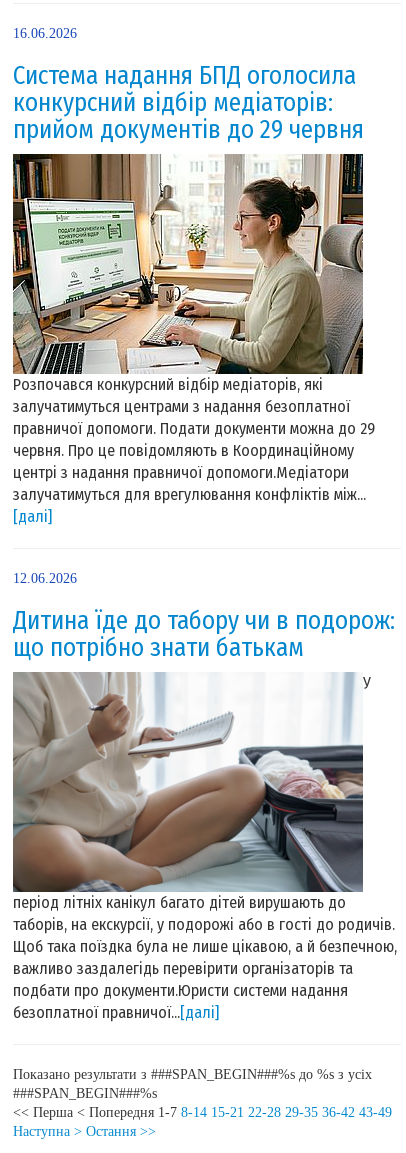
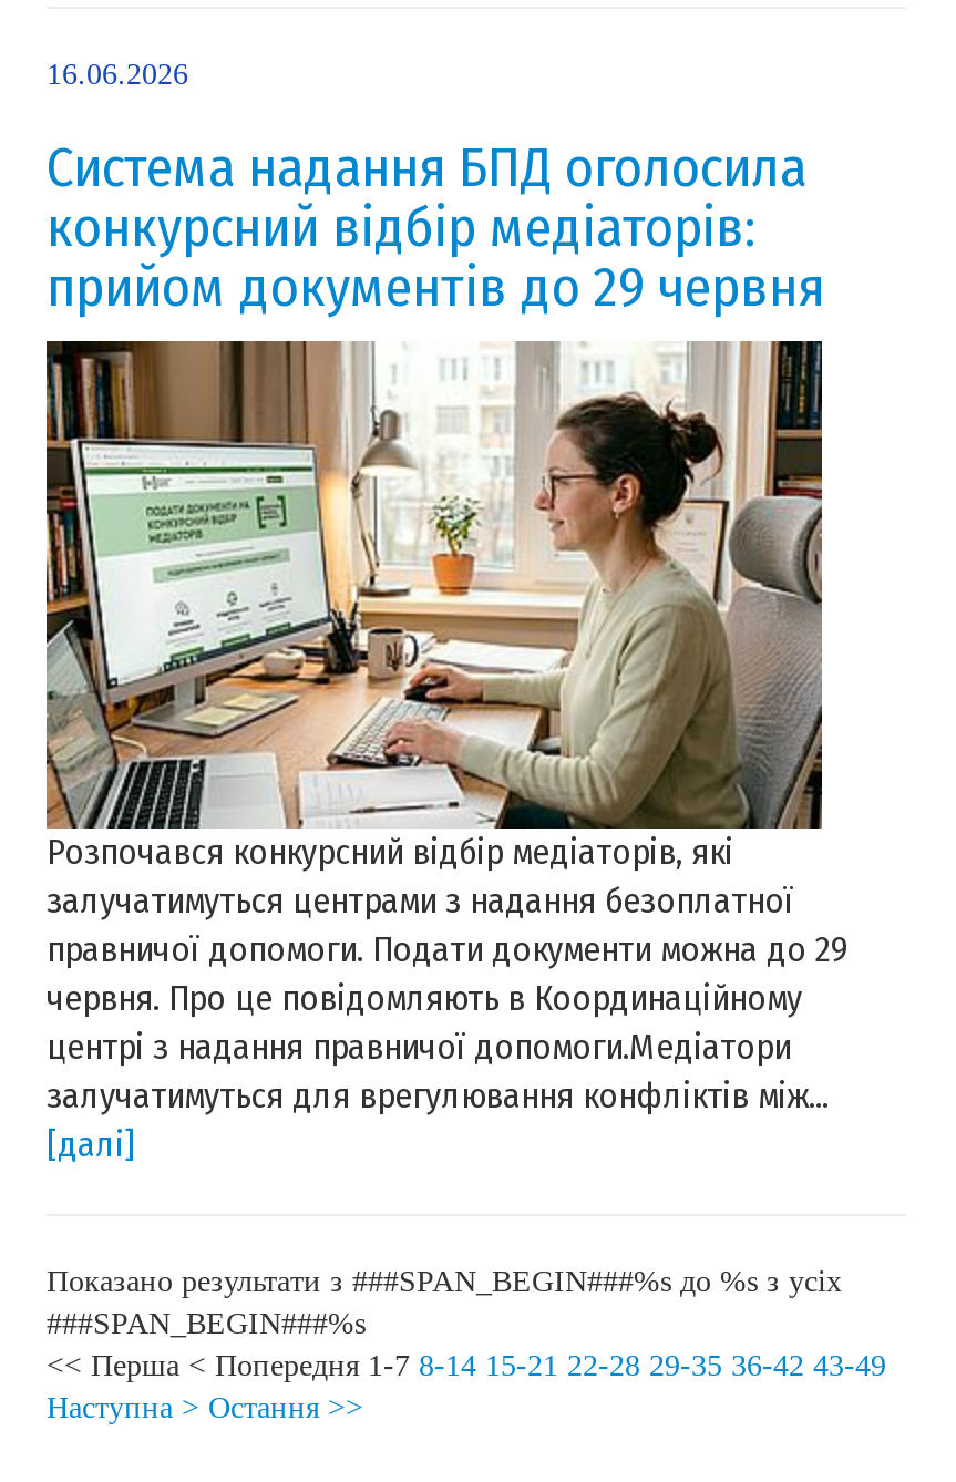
- [image]
- 12.06.2026
- Дитина їде до табору чи в подорож:
- що потрібно знати батькам
- У

- період літніх канікул багато дітей вирушають до
- таборів, на екскурсії, у подорожі або в гості до родичів.
- Щоб така поїздка була не лише цікавою, а й безпечною,
- важливо заздалегідь перевірити організаторів та
- подбати про документи.Юристи системи надання
- безоплатної правничої...[далі]
